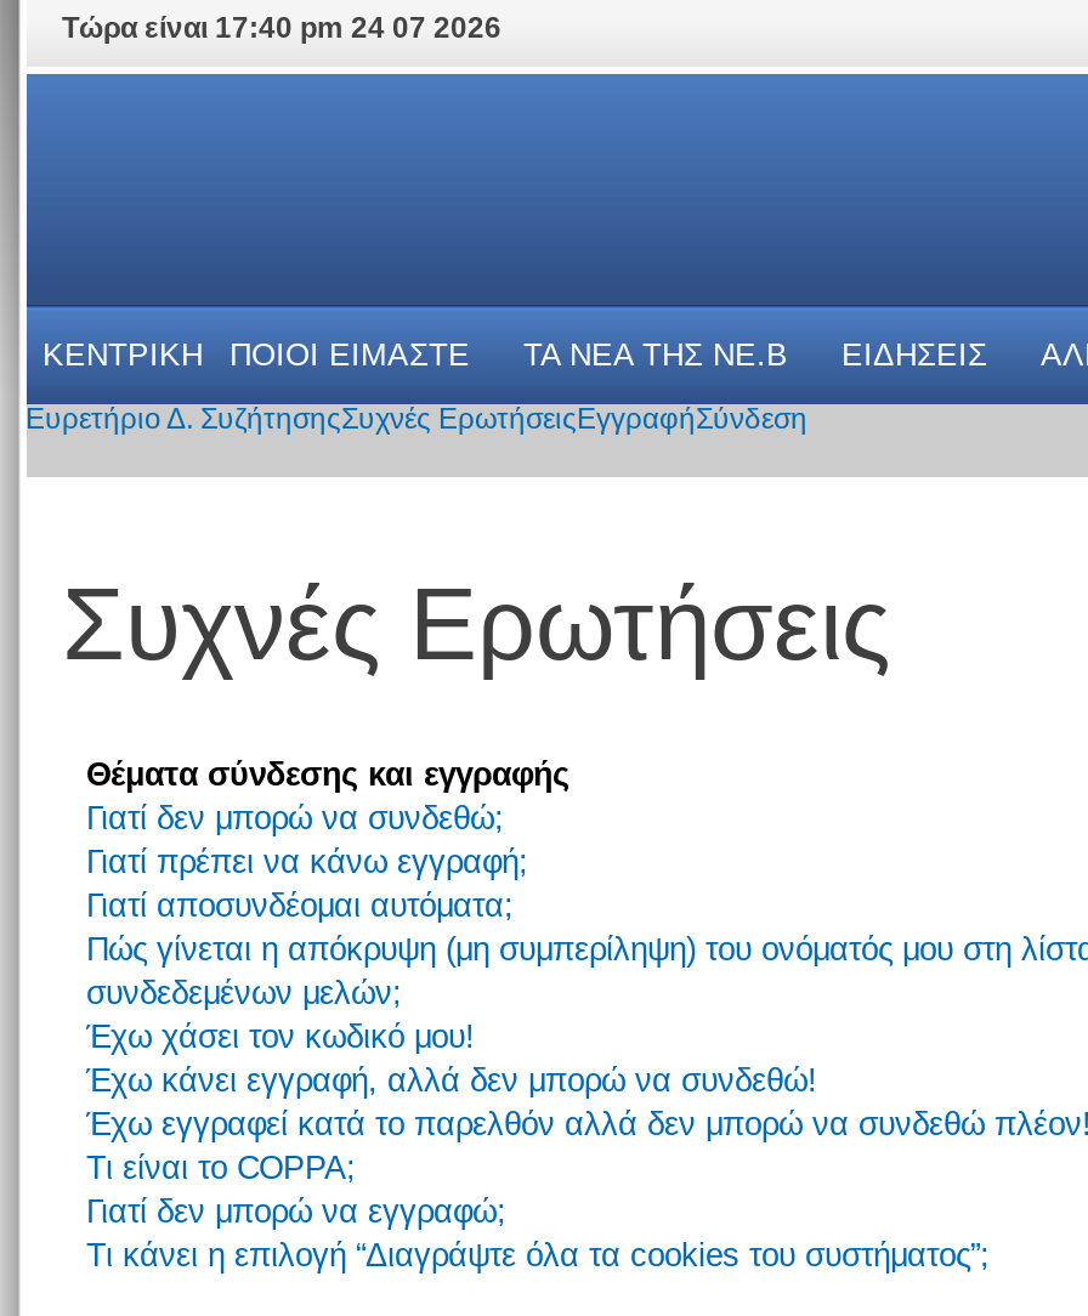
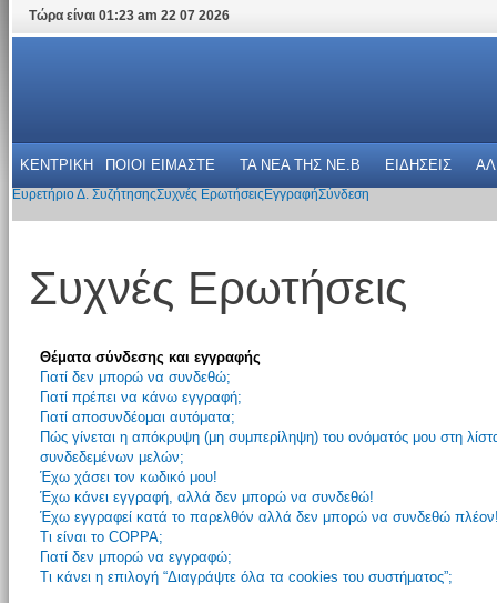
- Τώρα είναι 17:40 pm 24 07 2026
+ Τώρα είναι 01:23 am 22 07 2026
